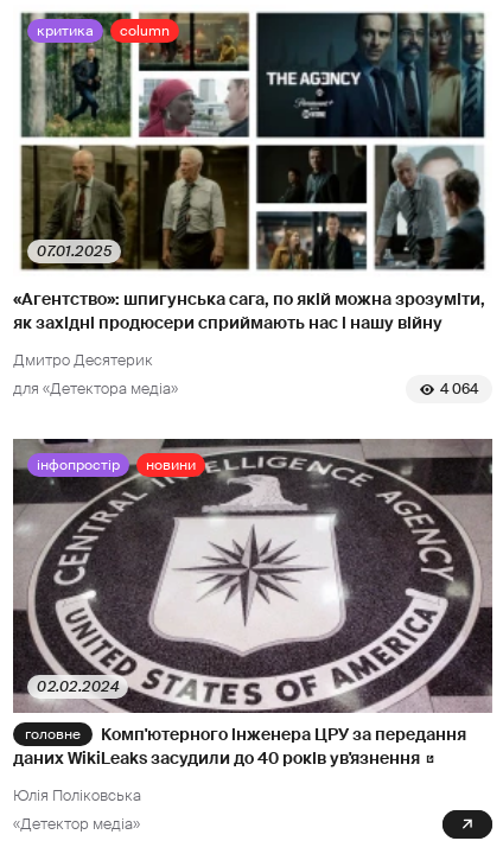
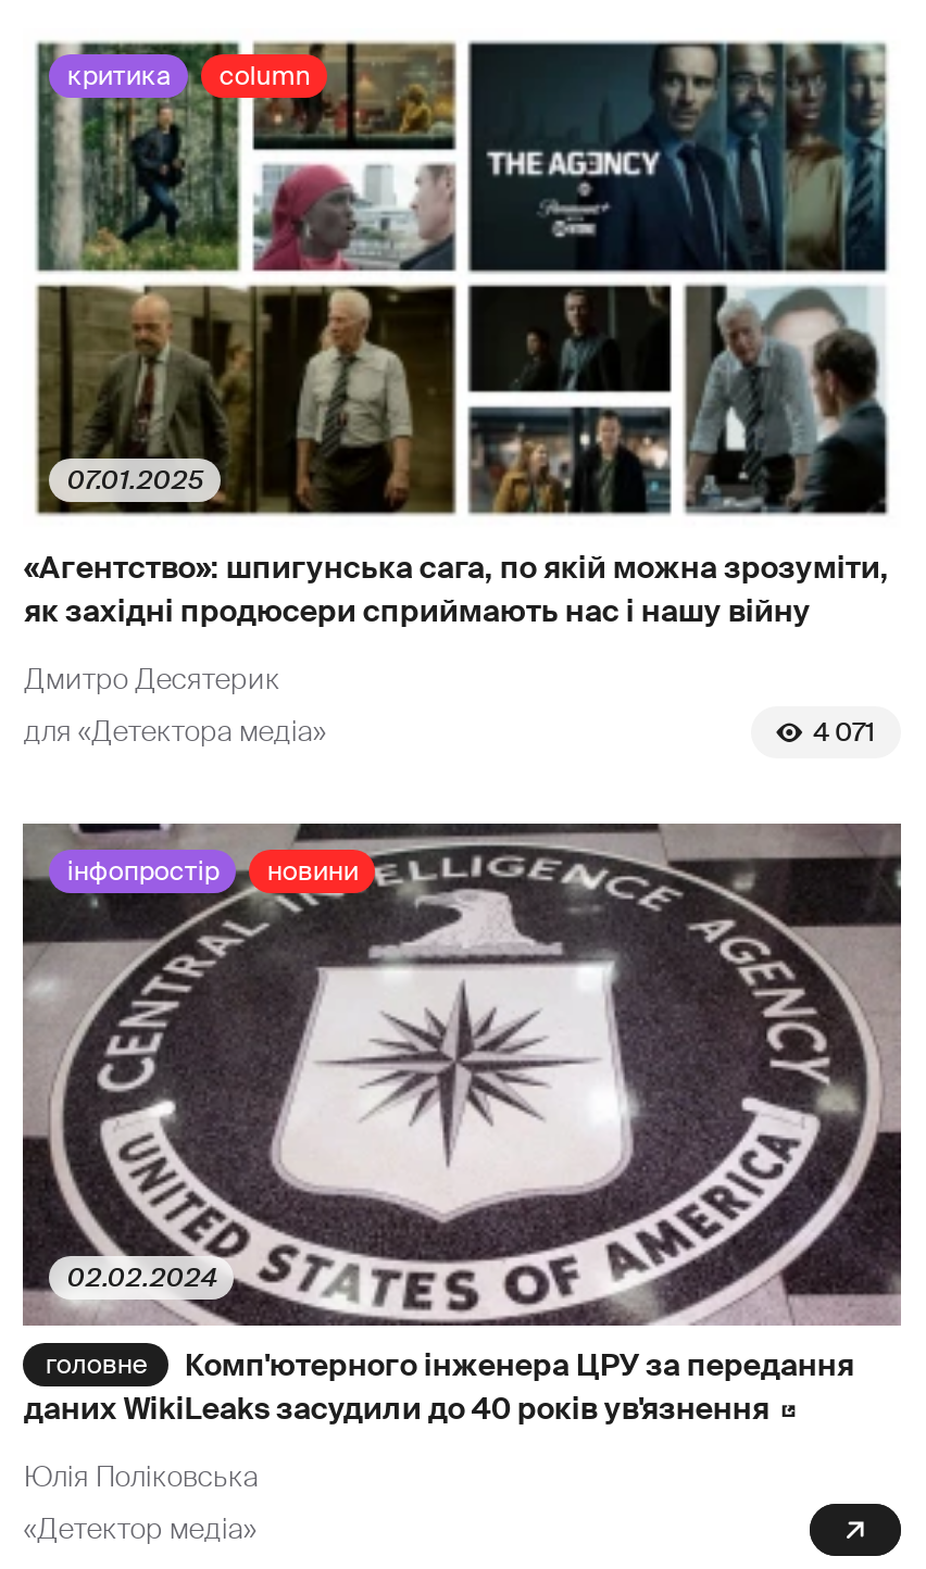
- 4 064
+ 4 071
